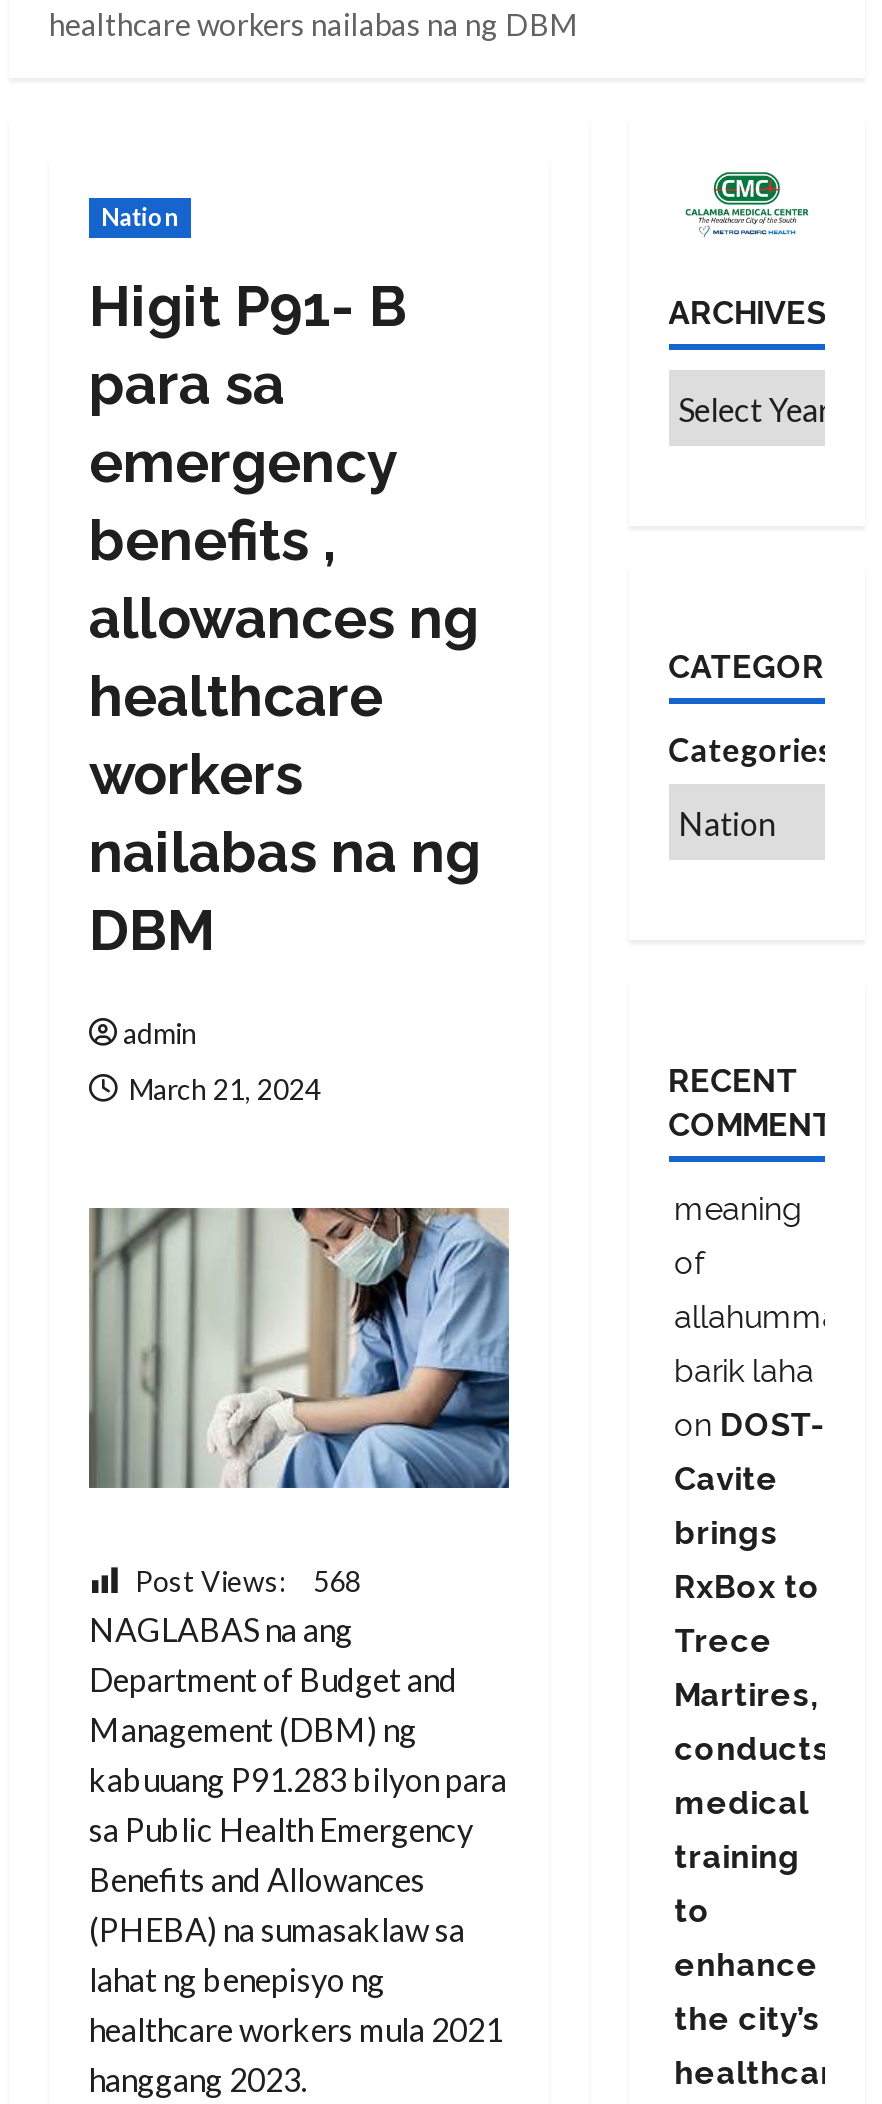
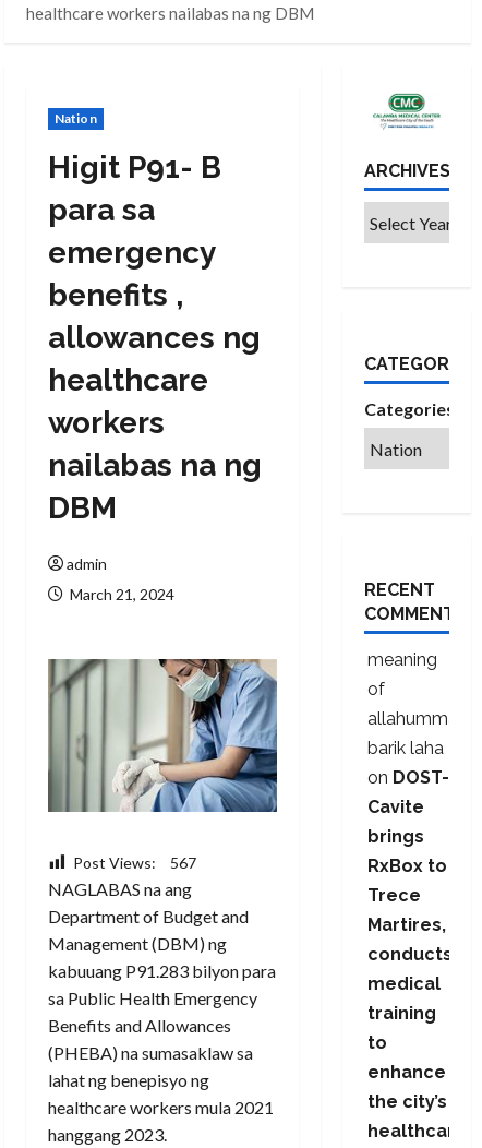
- Post Views: 568
+ Post Views: 567
